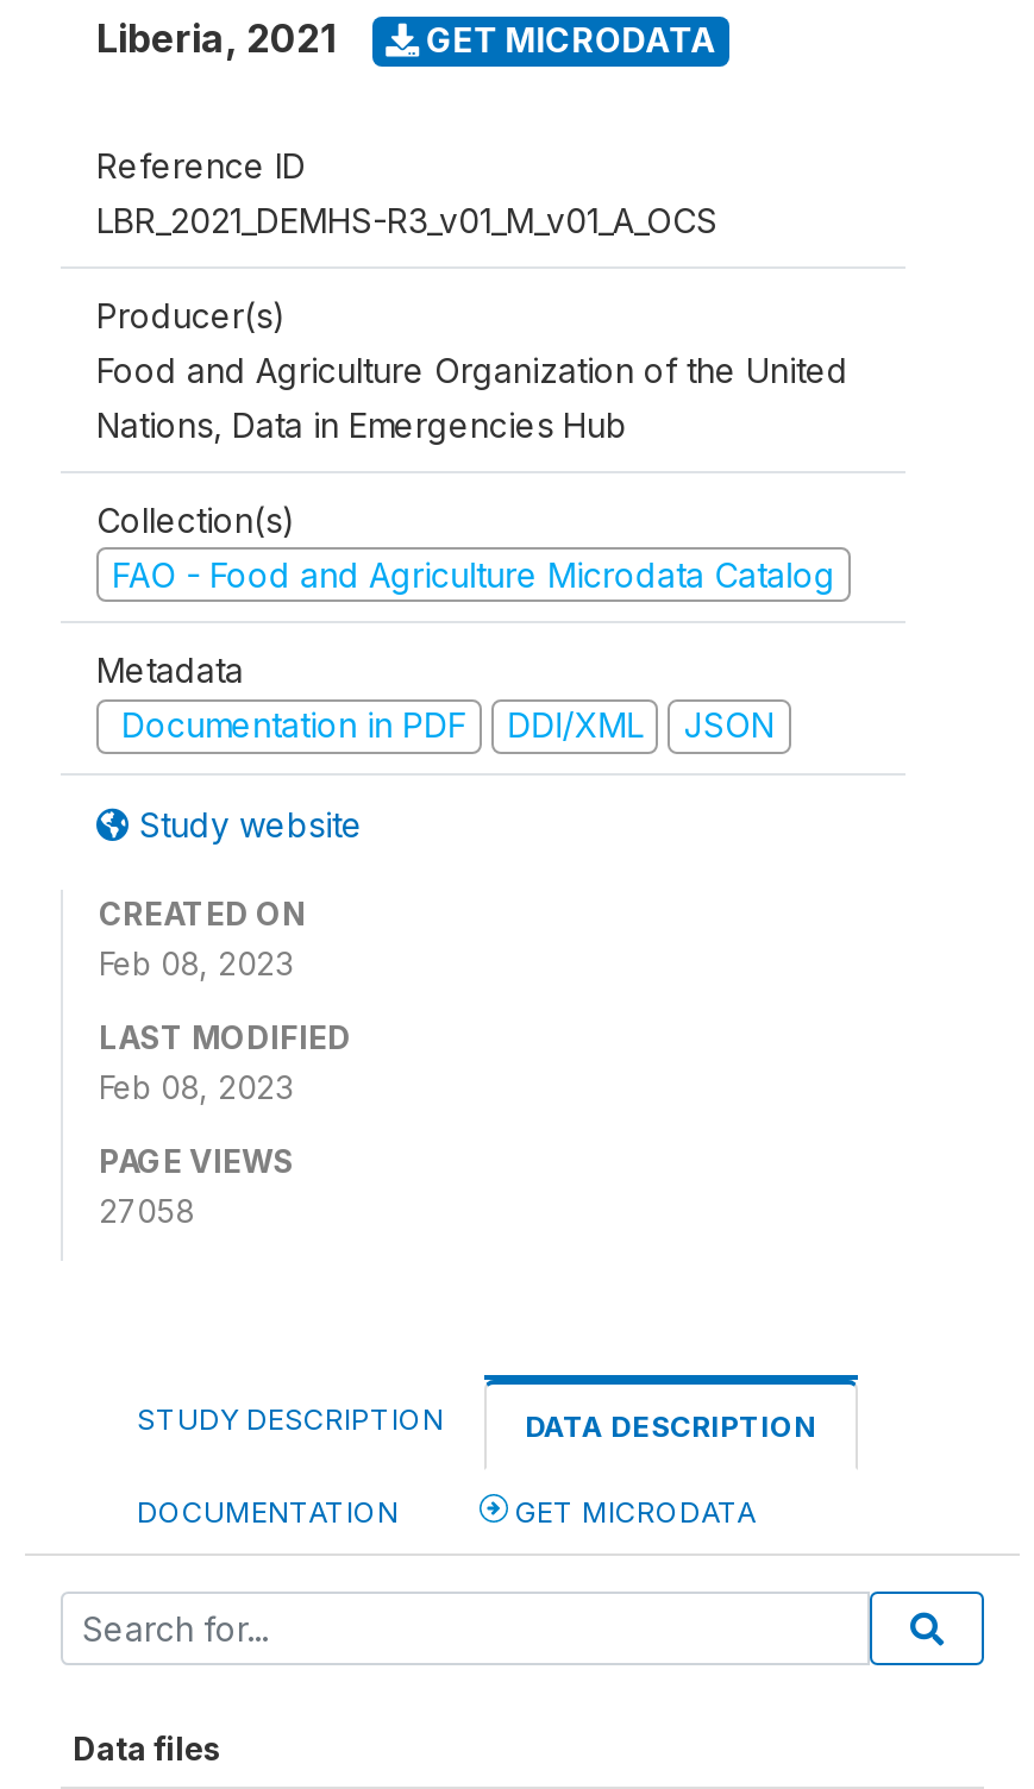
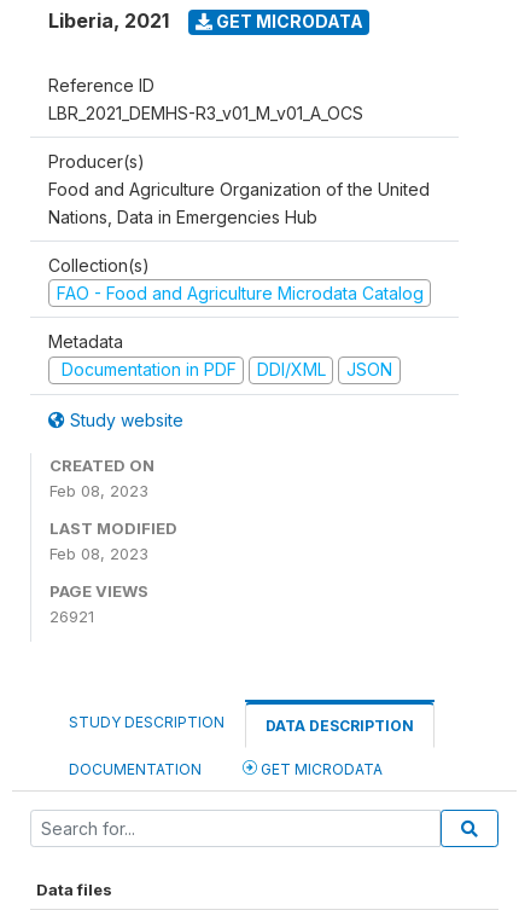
- 27058
+ 26921
